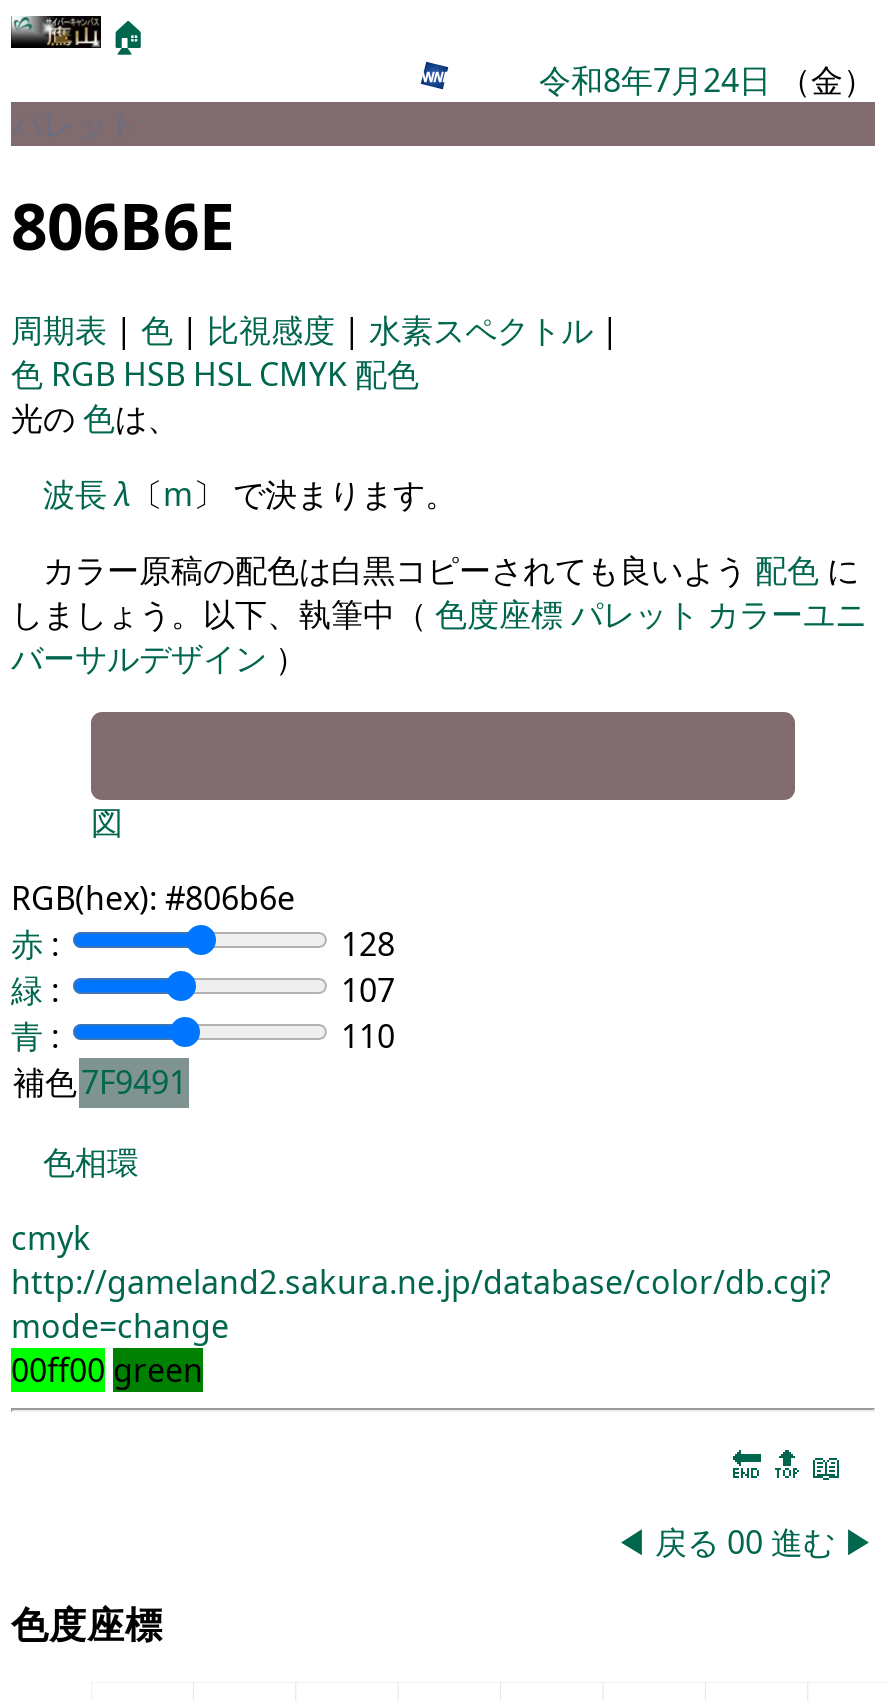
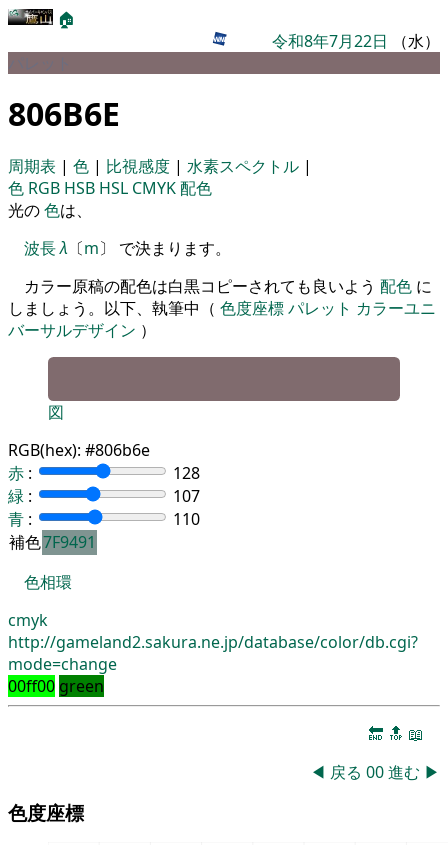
- 令和8年7月24日（金）
+ 令和8年7月22日（水）
